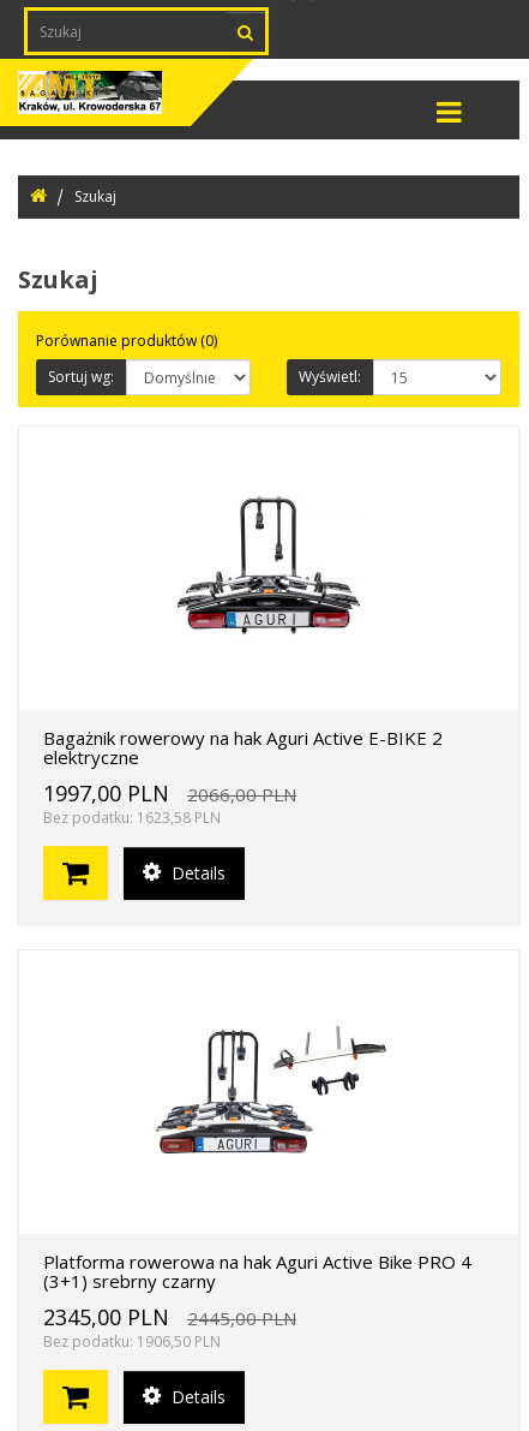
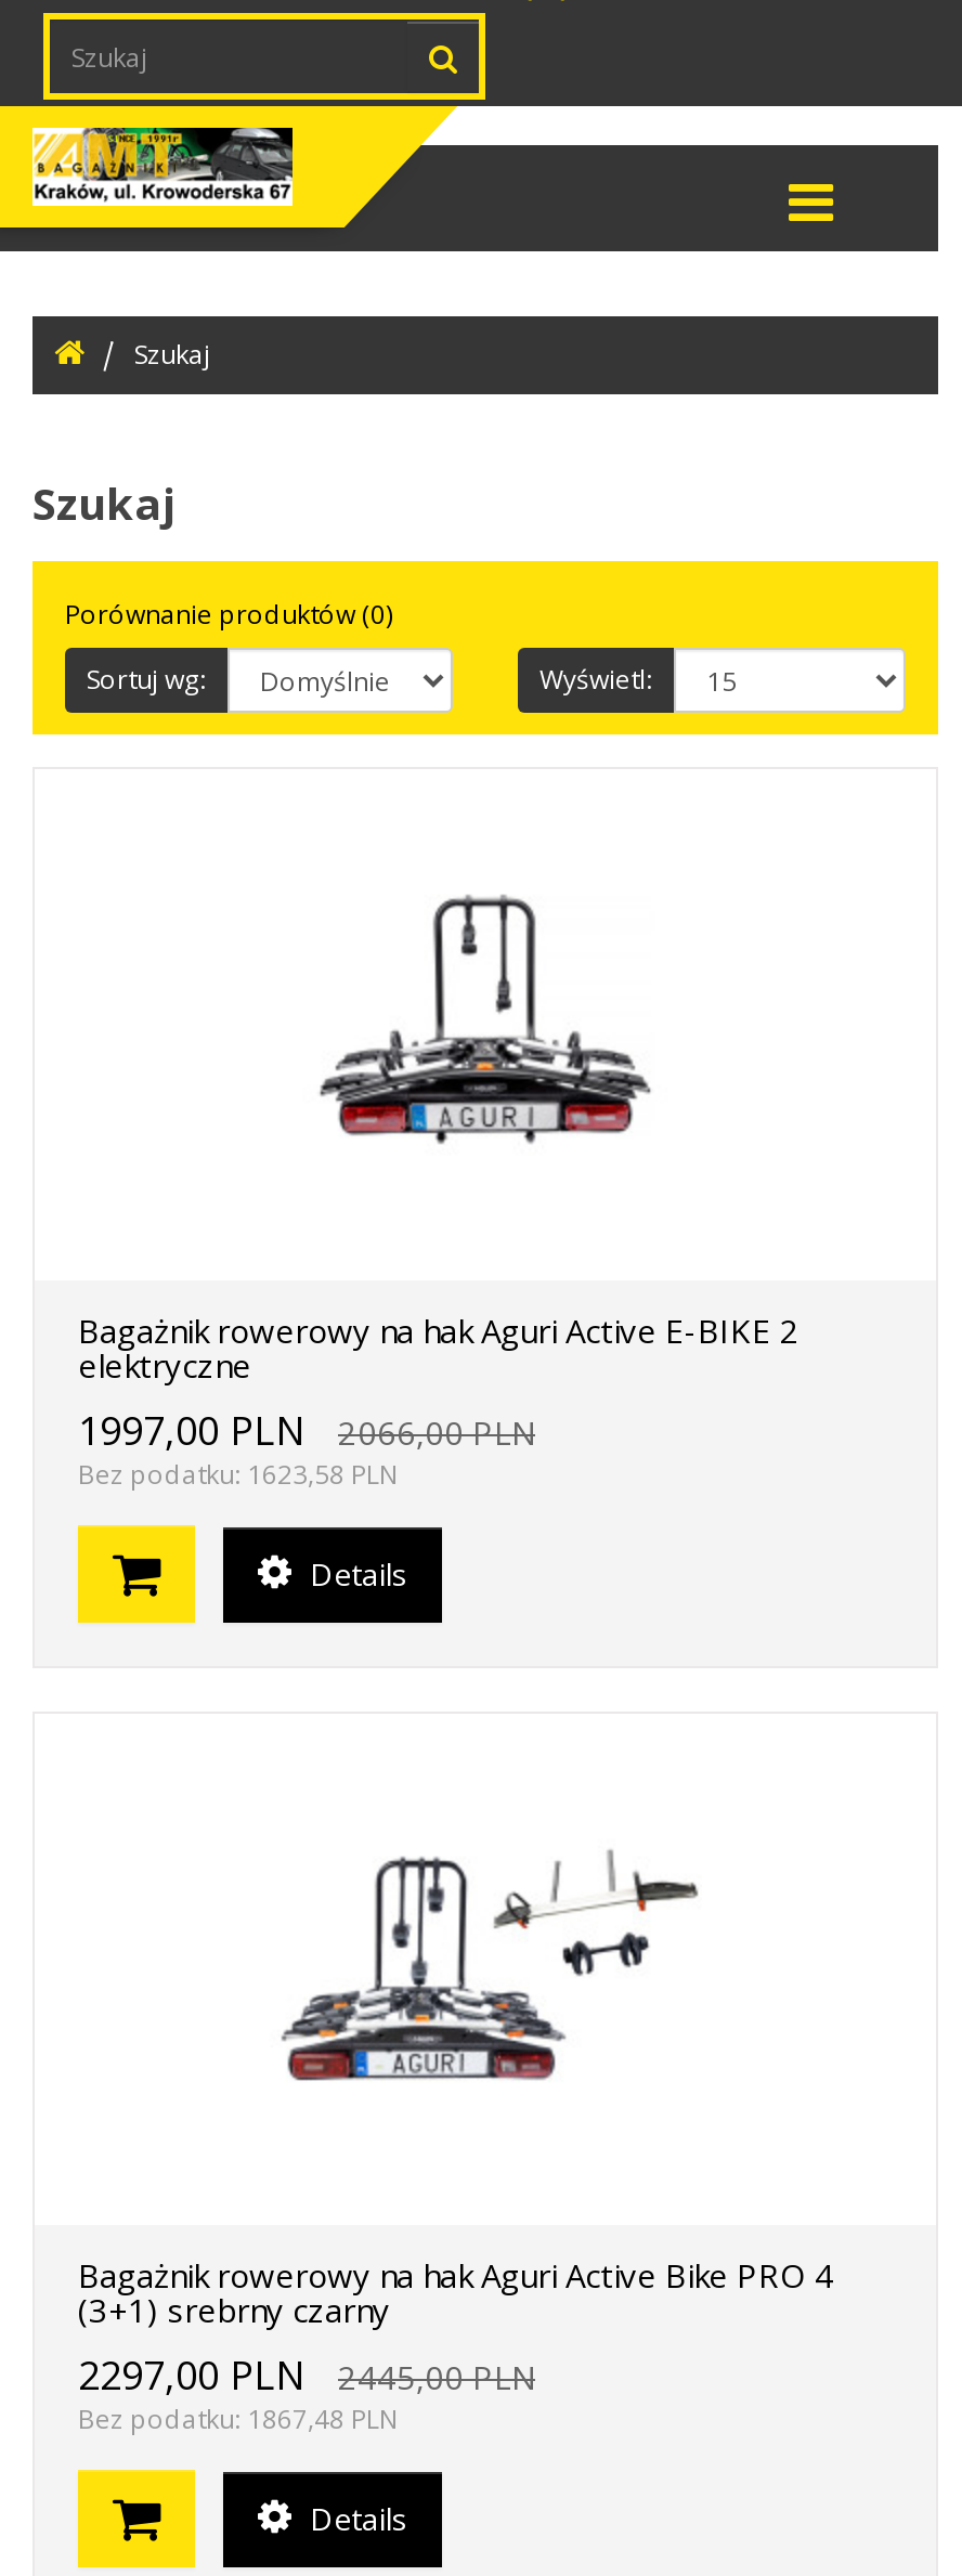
- Platforma rowerowa na hak Aguri Active Bike PRO 4
+ Bagażnik rowerowy na hak Aguri Active Bike PRO 4

- 2345,00 PLN 2445,00 PLN
+ 2297,00 PLN 2445,00 PLN

- Bez podatku: 1906,50 PLN
+ Bez podatku: 1867,48 PLN
